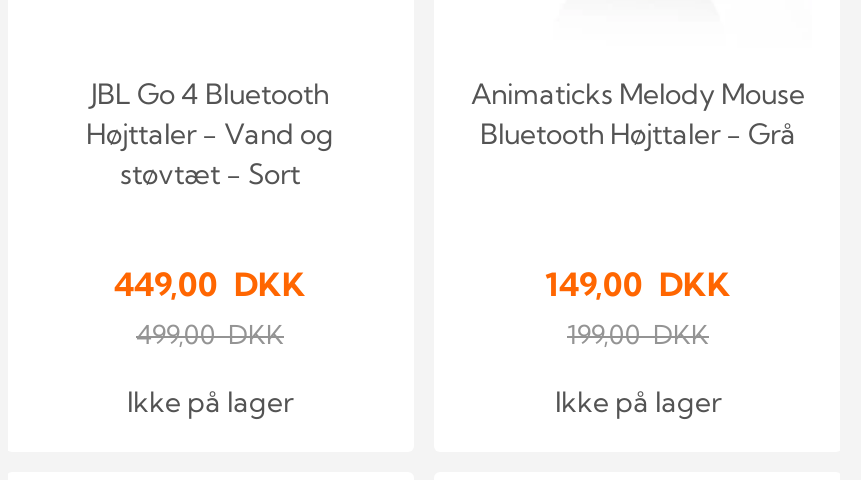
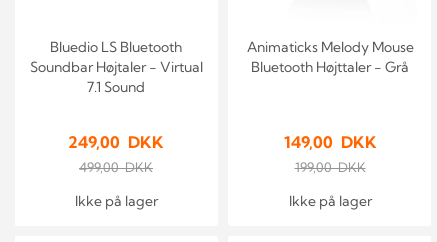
- JBL Go 4 Bluetooth
- Højttaler - Vand og
- støvtæt - Sort
+ Bluedio LS Bluetooth
+ Soundbar Højtaler - Virtual
+ 7.1 Sound

- 449,00 DKK
+ 249,00 DKK
